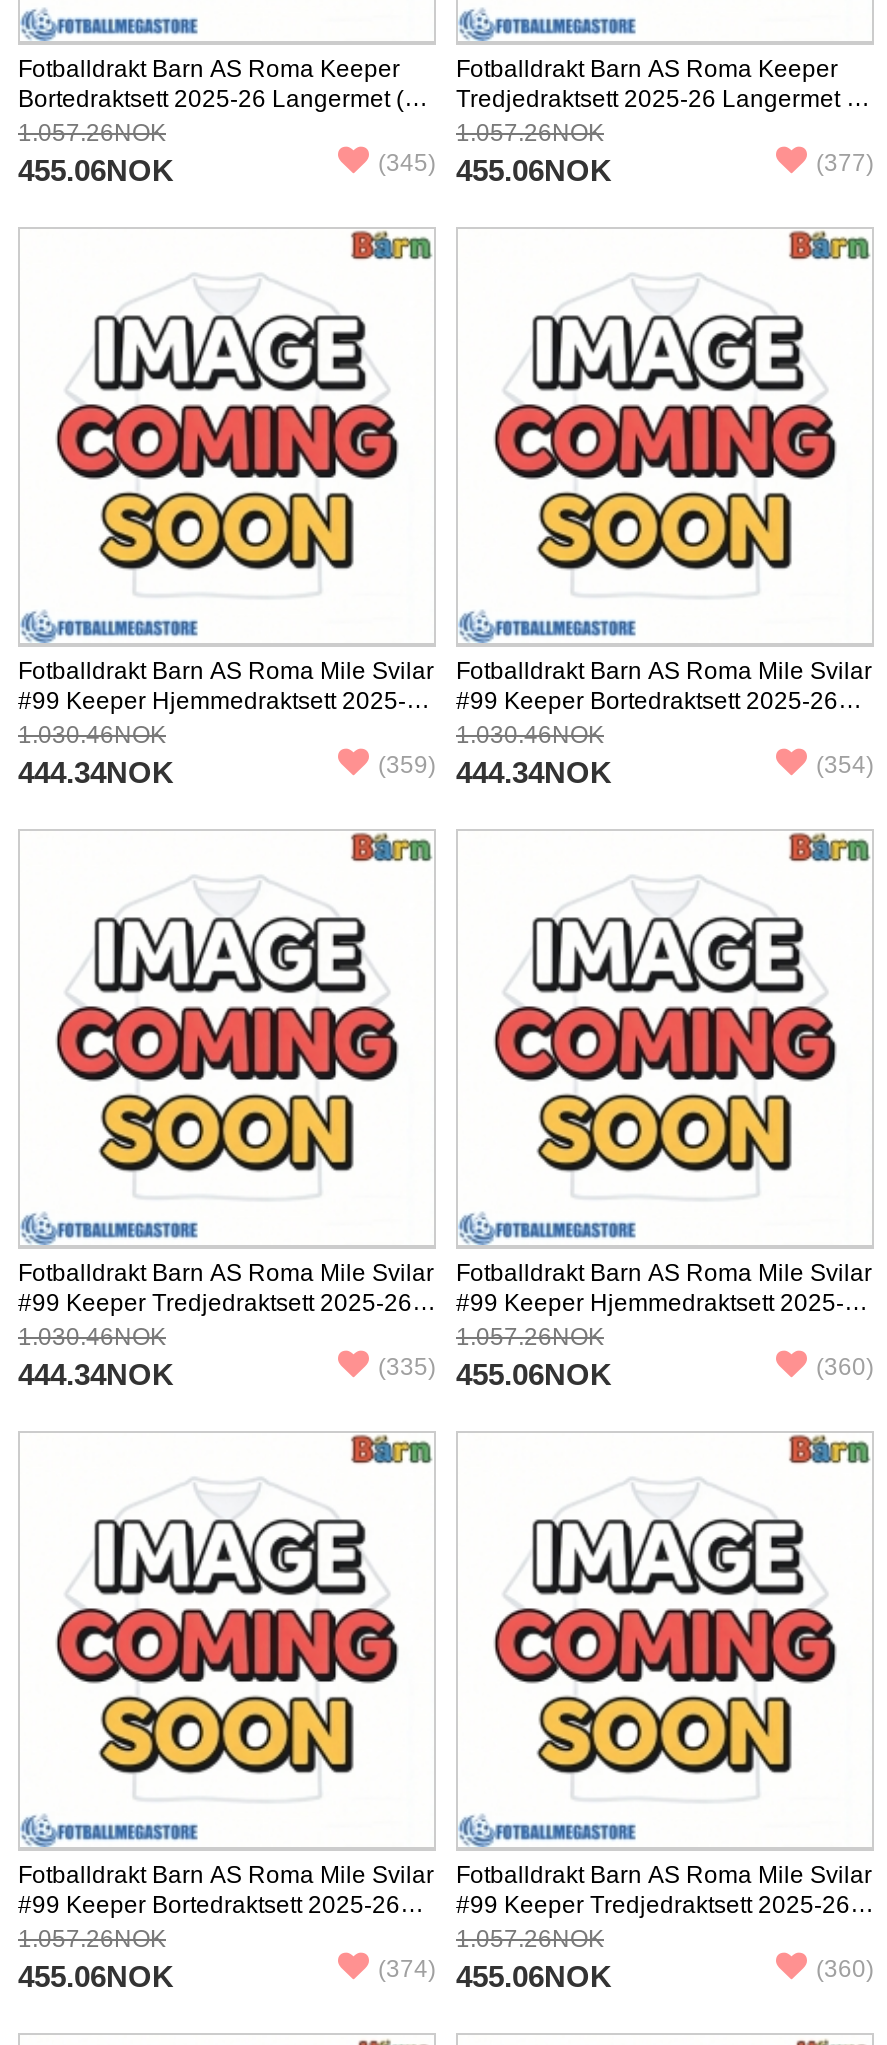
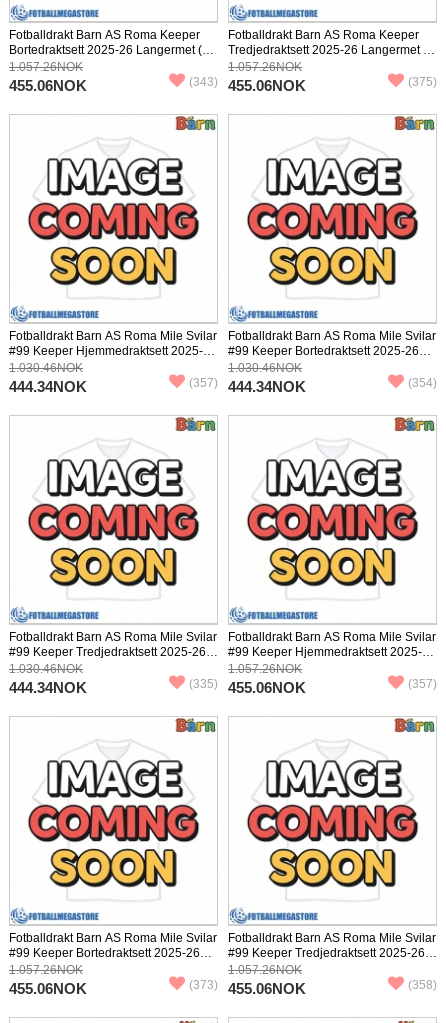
- (345) 455.06NOK
+ (343) 455.06NOK

- (377)
+ (375)

- (359) 444.34NOK
+ (357) 444.34NOK

- (360)
+ (357)

- (374) 455.06NOK
+ (373) 455.06NOK

- (360)
+ (358)
